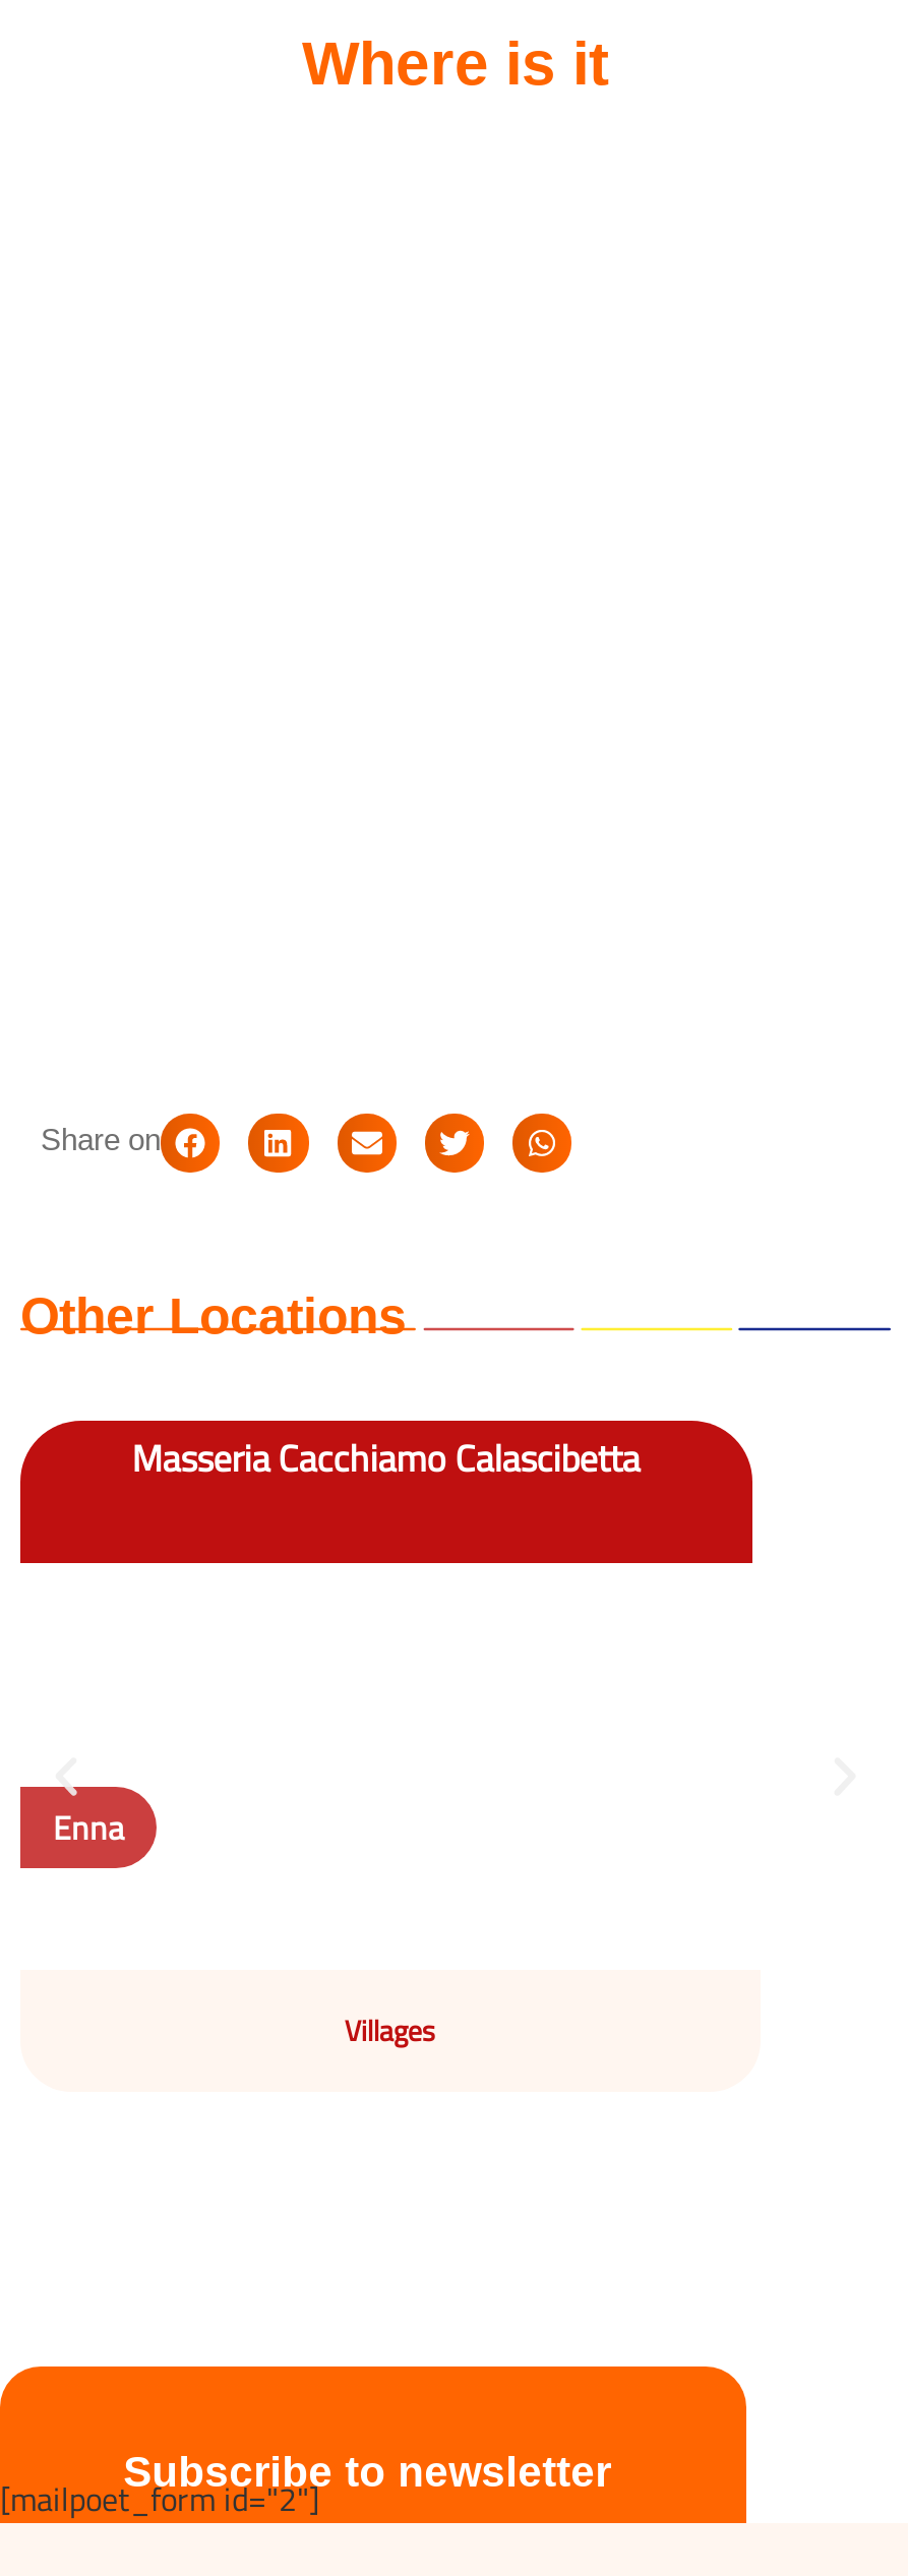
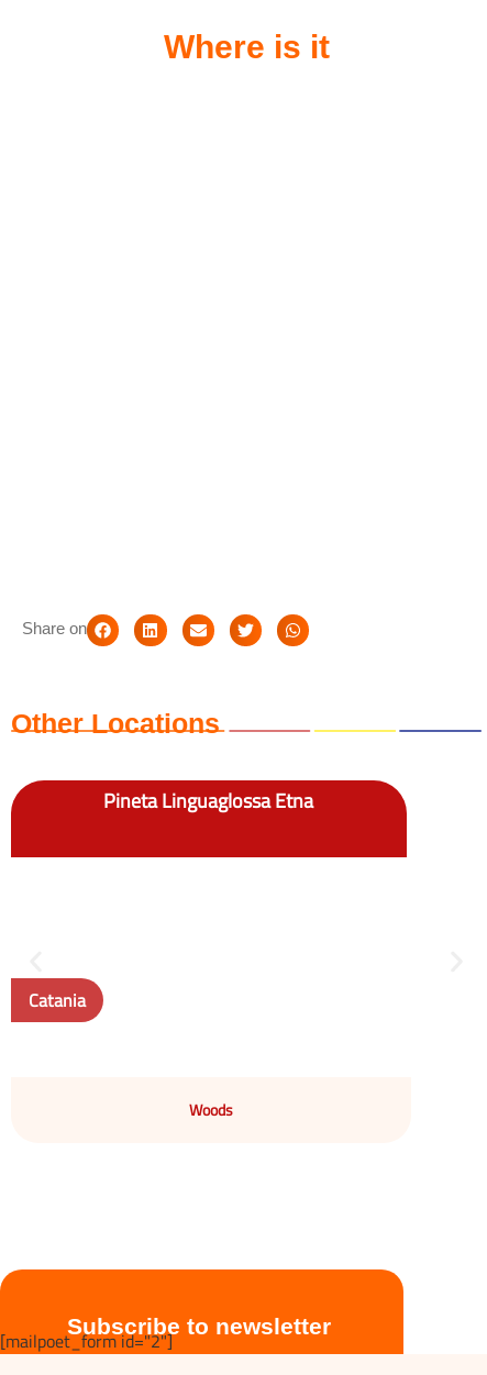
- Masseria Cacchiamo Calascibetta
+ Pineta Linguaglossa Etna

- Enna
+ Catania

- Villages
+ Woods
